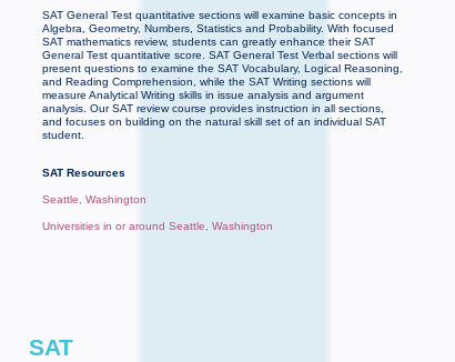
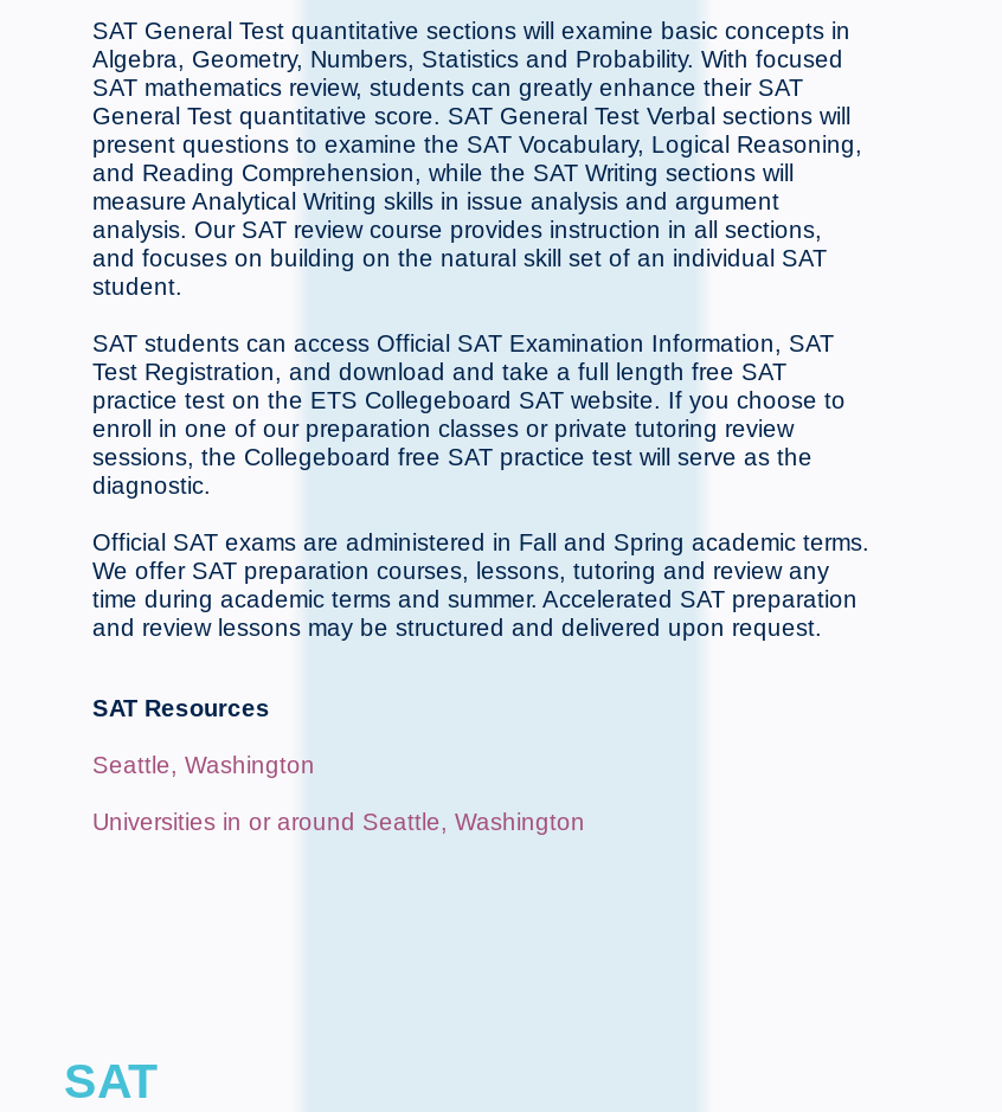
+ SAT students can access Official SAT Examination Information, SAT
+ Test Registration, and download and take a full length free SAT
+ practice test on the ETS Collegeboard SAT website. If you choose to
+ enroll in one of our preparation classes or private tutoring review
+ sessions, the Collegeboard free SAT practice test will serve as the
+ diagnostic.
+ Official SAT exams are administered in Fall and Spring academic terms.
+ We offer SAT preparation courses, lessons, tutoring and review any
+ time during academic terms and summer. Accelerated SAT preparation
+ and review lessons may be structured and delivered upon request.
